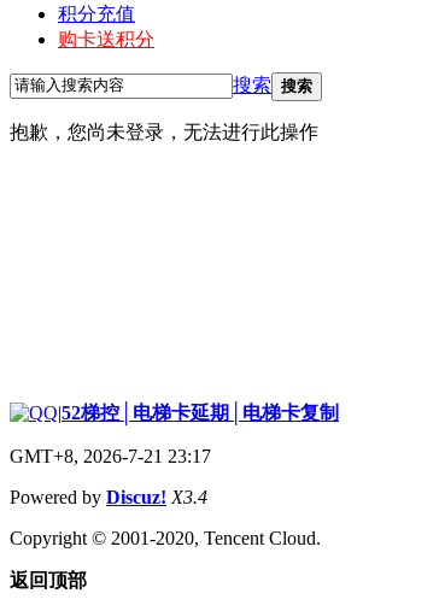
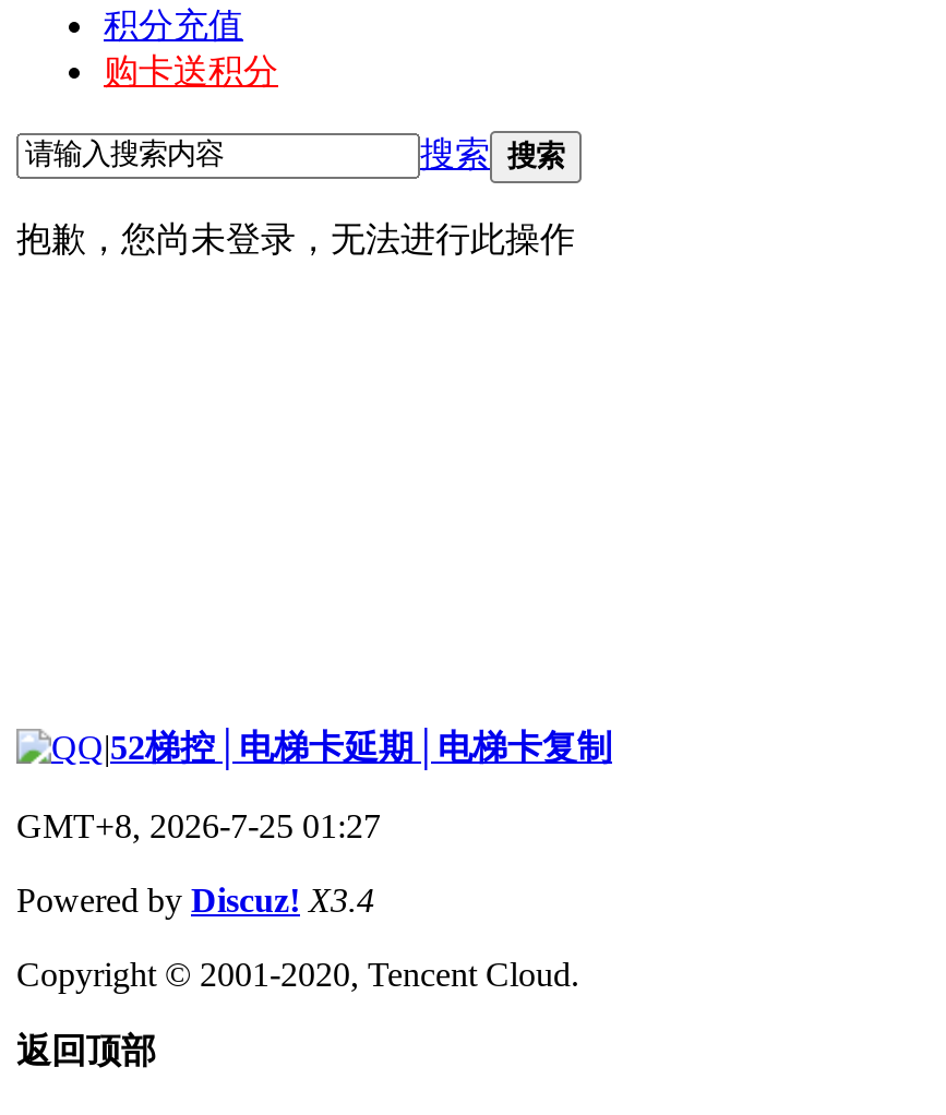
- GMT+8, 2026-7-21 23:17
+ GMT+8, 2026-7-25 01:27
